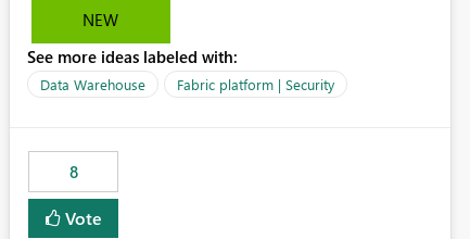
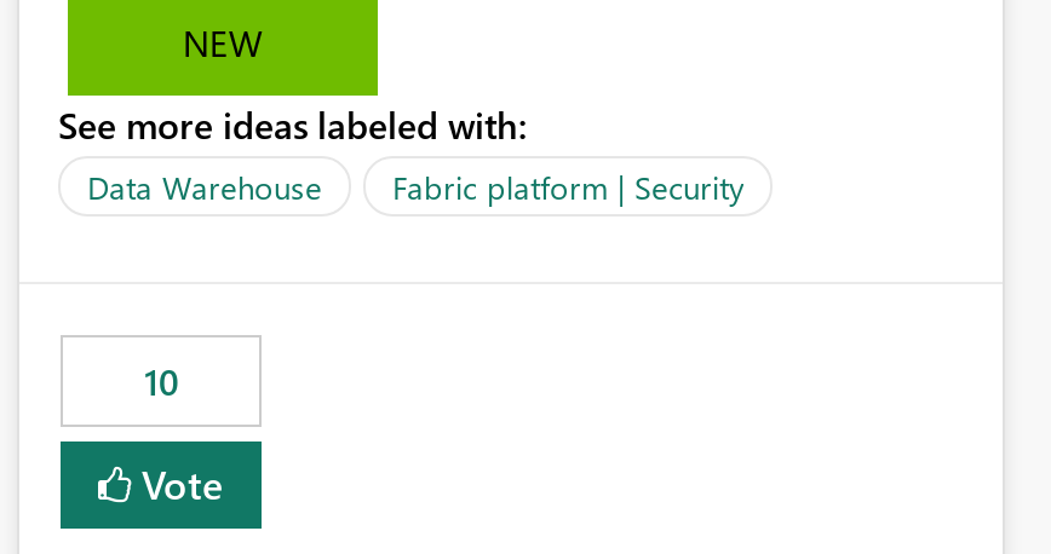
- 8
+ 10
